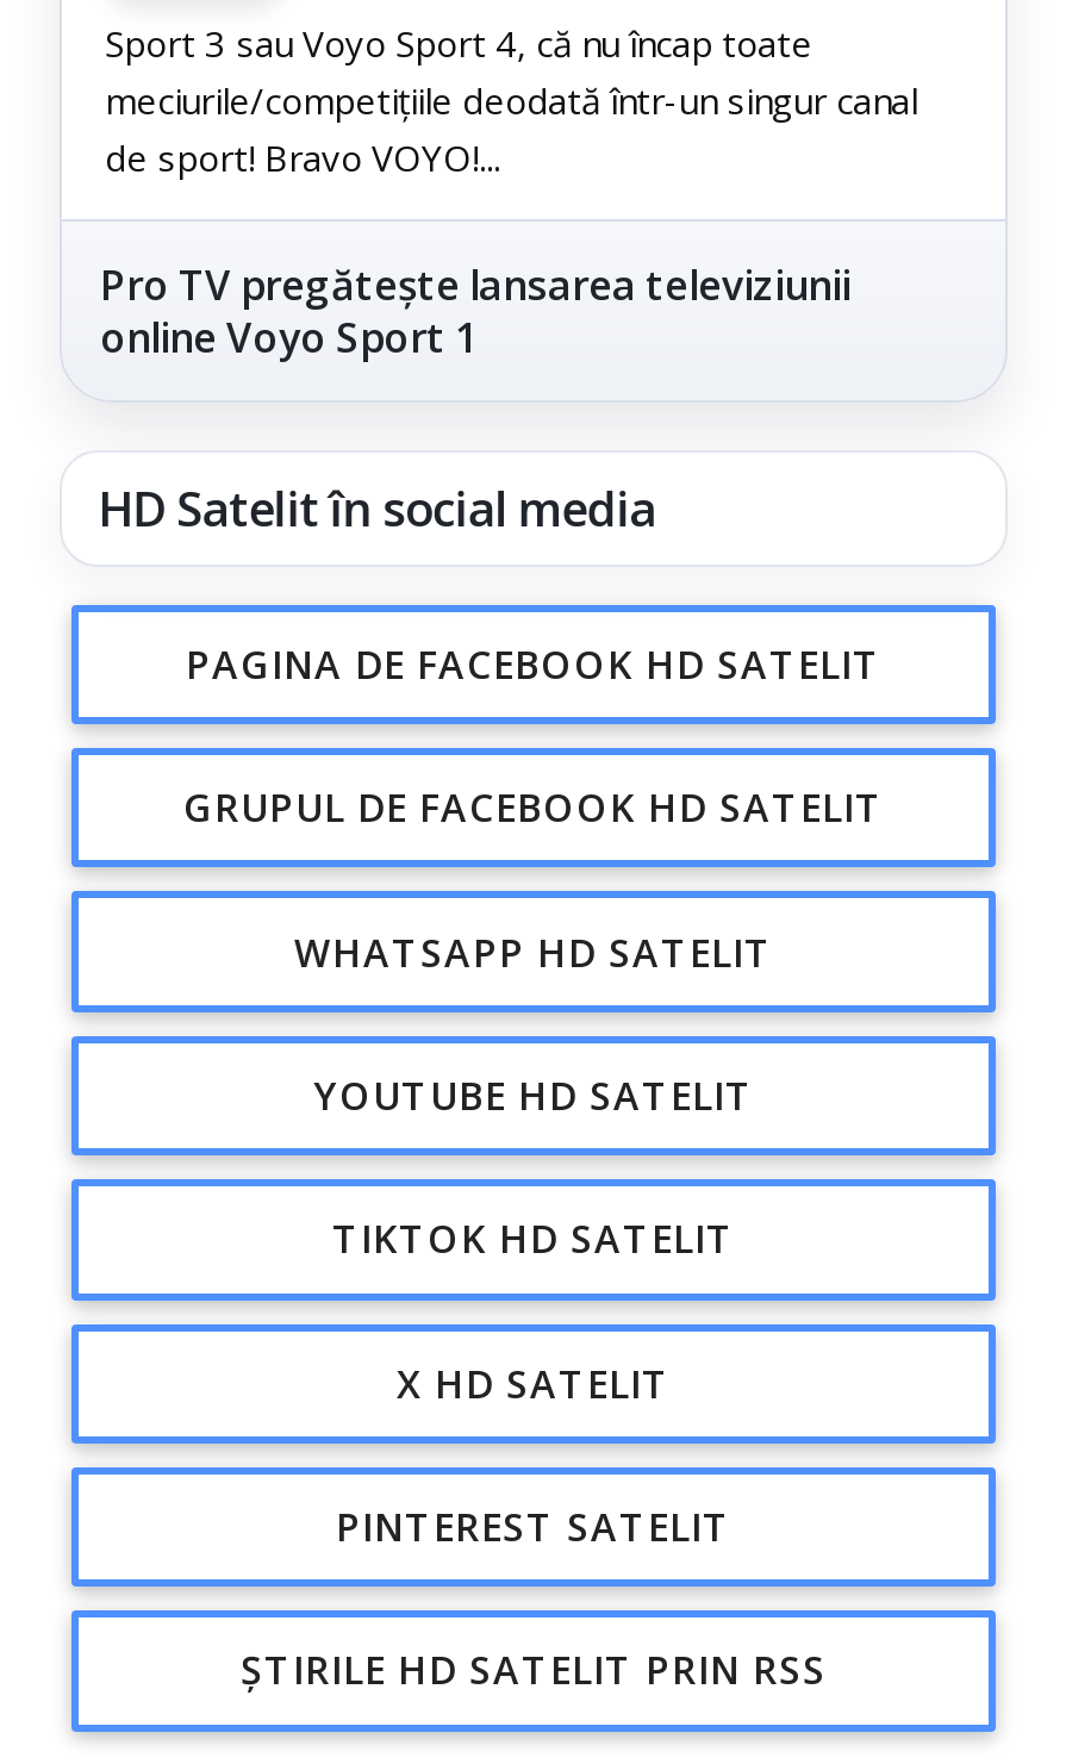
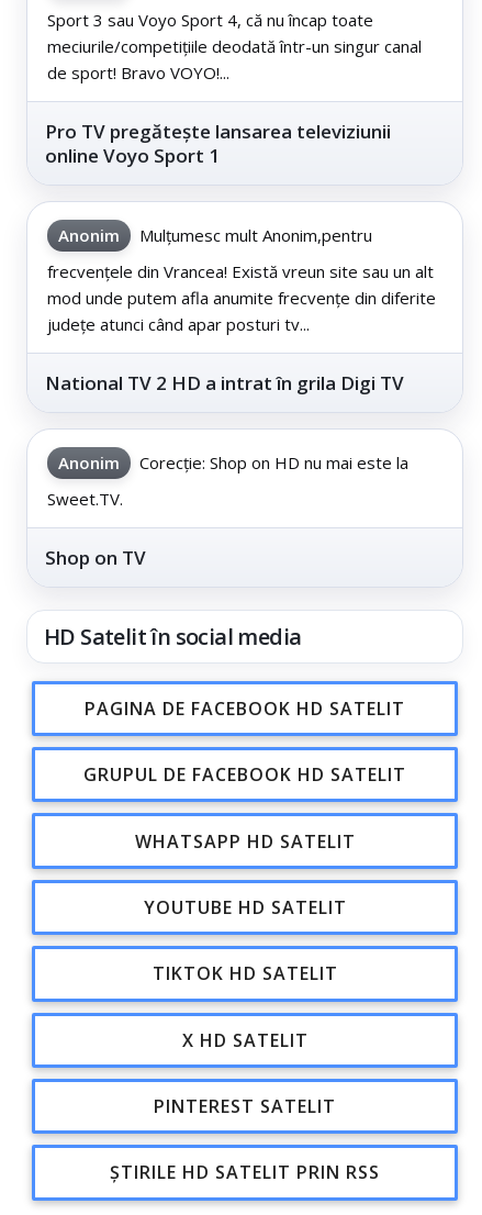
+ Anonim
+ Mulțumesc mult Anonim,pentru
+ frecvențele din Vrancea! Există vreun site sau un alt
+ mod unde putem afla anumite frecvențe din diferite
+ județe atunci când apar posturi tv...
+ National TV 2 HD a intrat în grila Digi TV
+ Anonim
+ Corecție: Shop on HD nu mai este la
+ Sweet.TV.
+ Shop on TV
